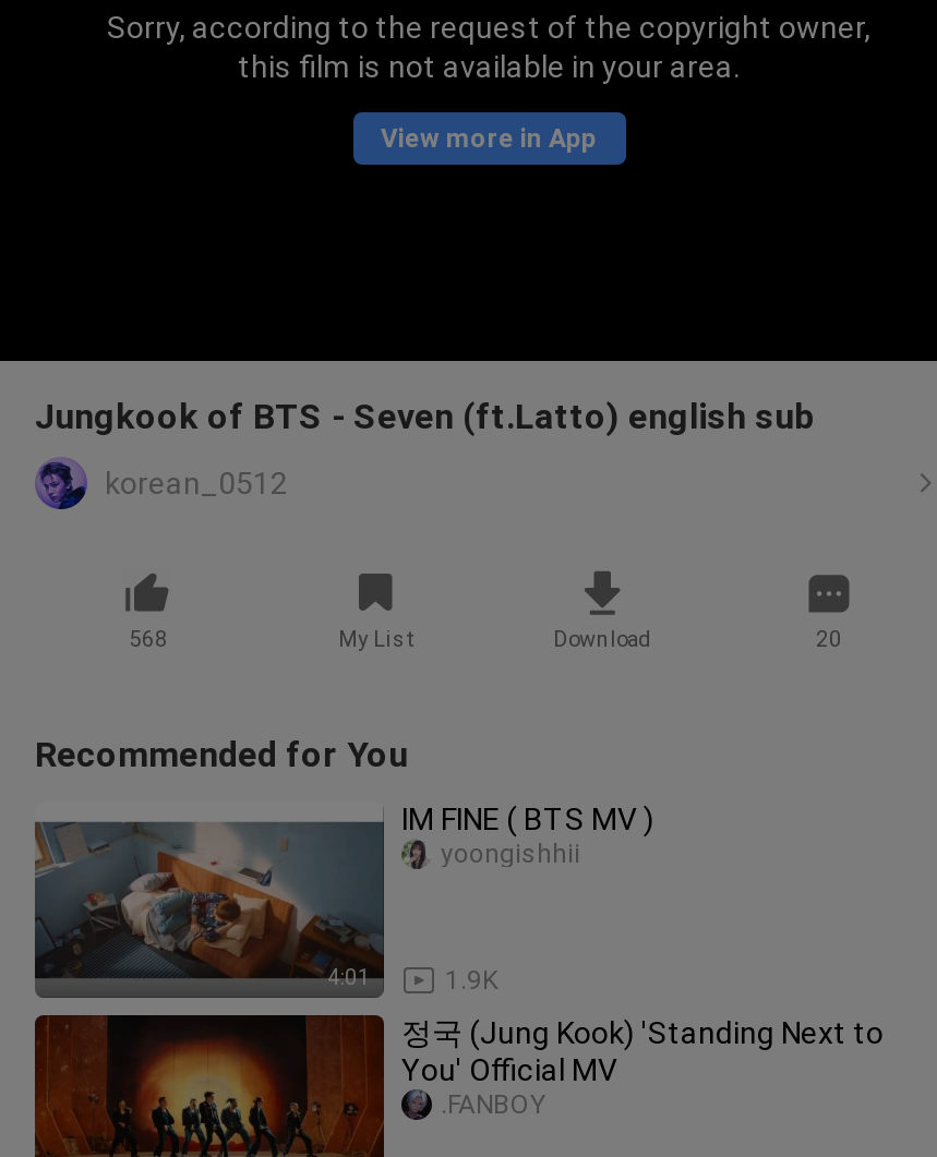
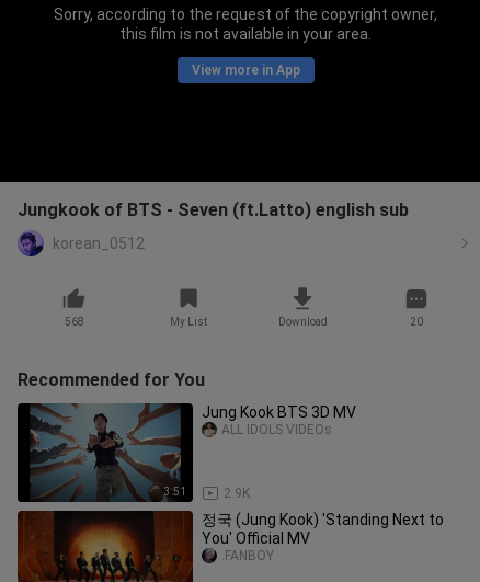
- [image]
- 4:01
+ [image]
+ 3:51

- IM FINE ( BTS MV )
+ Jung Kook BTS 3D MV

- yoongishhii
+ ALL IDOLS VIDEOs

- 1.9K
+ 2.9K
